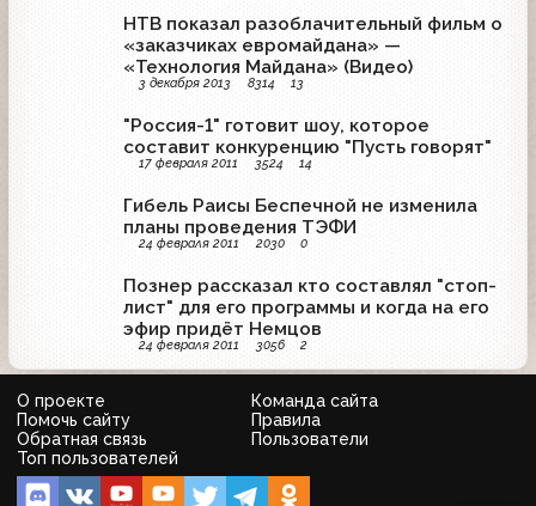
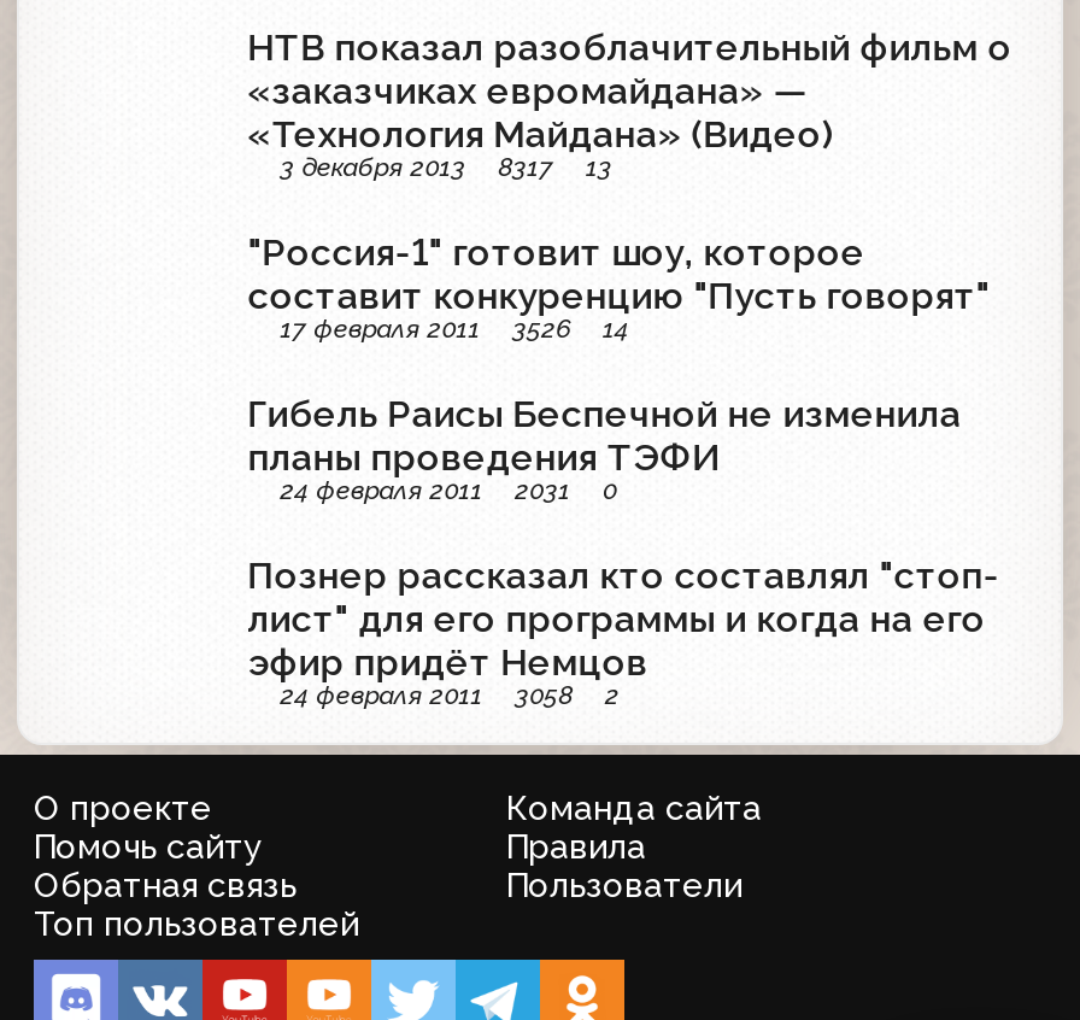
- 3 декабря 2013 8314 13
+ 3 декабря 2013 8317 13

- 17 февраля 2011 3524 14
+ 17 февраля 2011 3526 14

- 2030
+ 2031

- 24 февраля 2011 3056 2
+ 24 февраля 2011 3058 2
